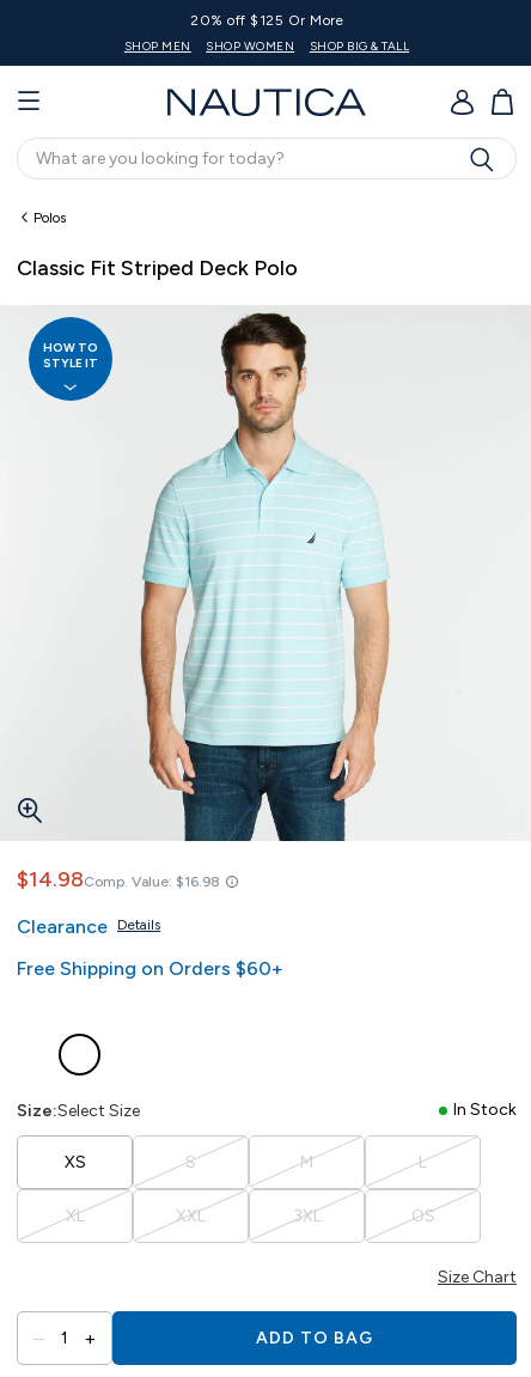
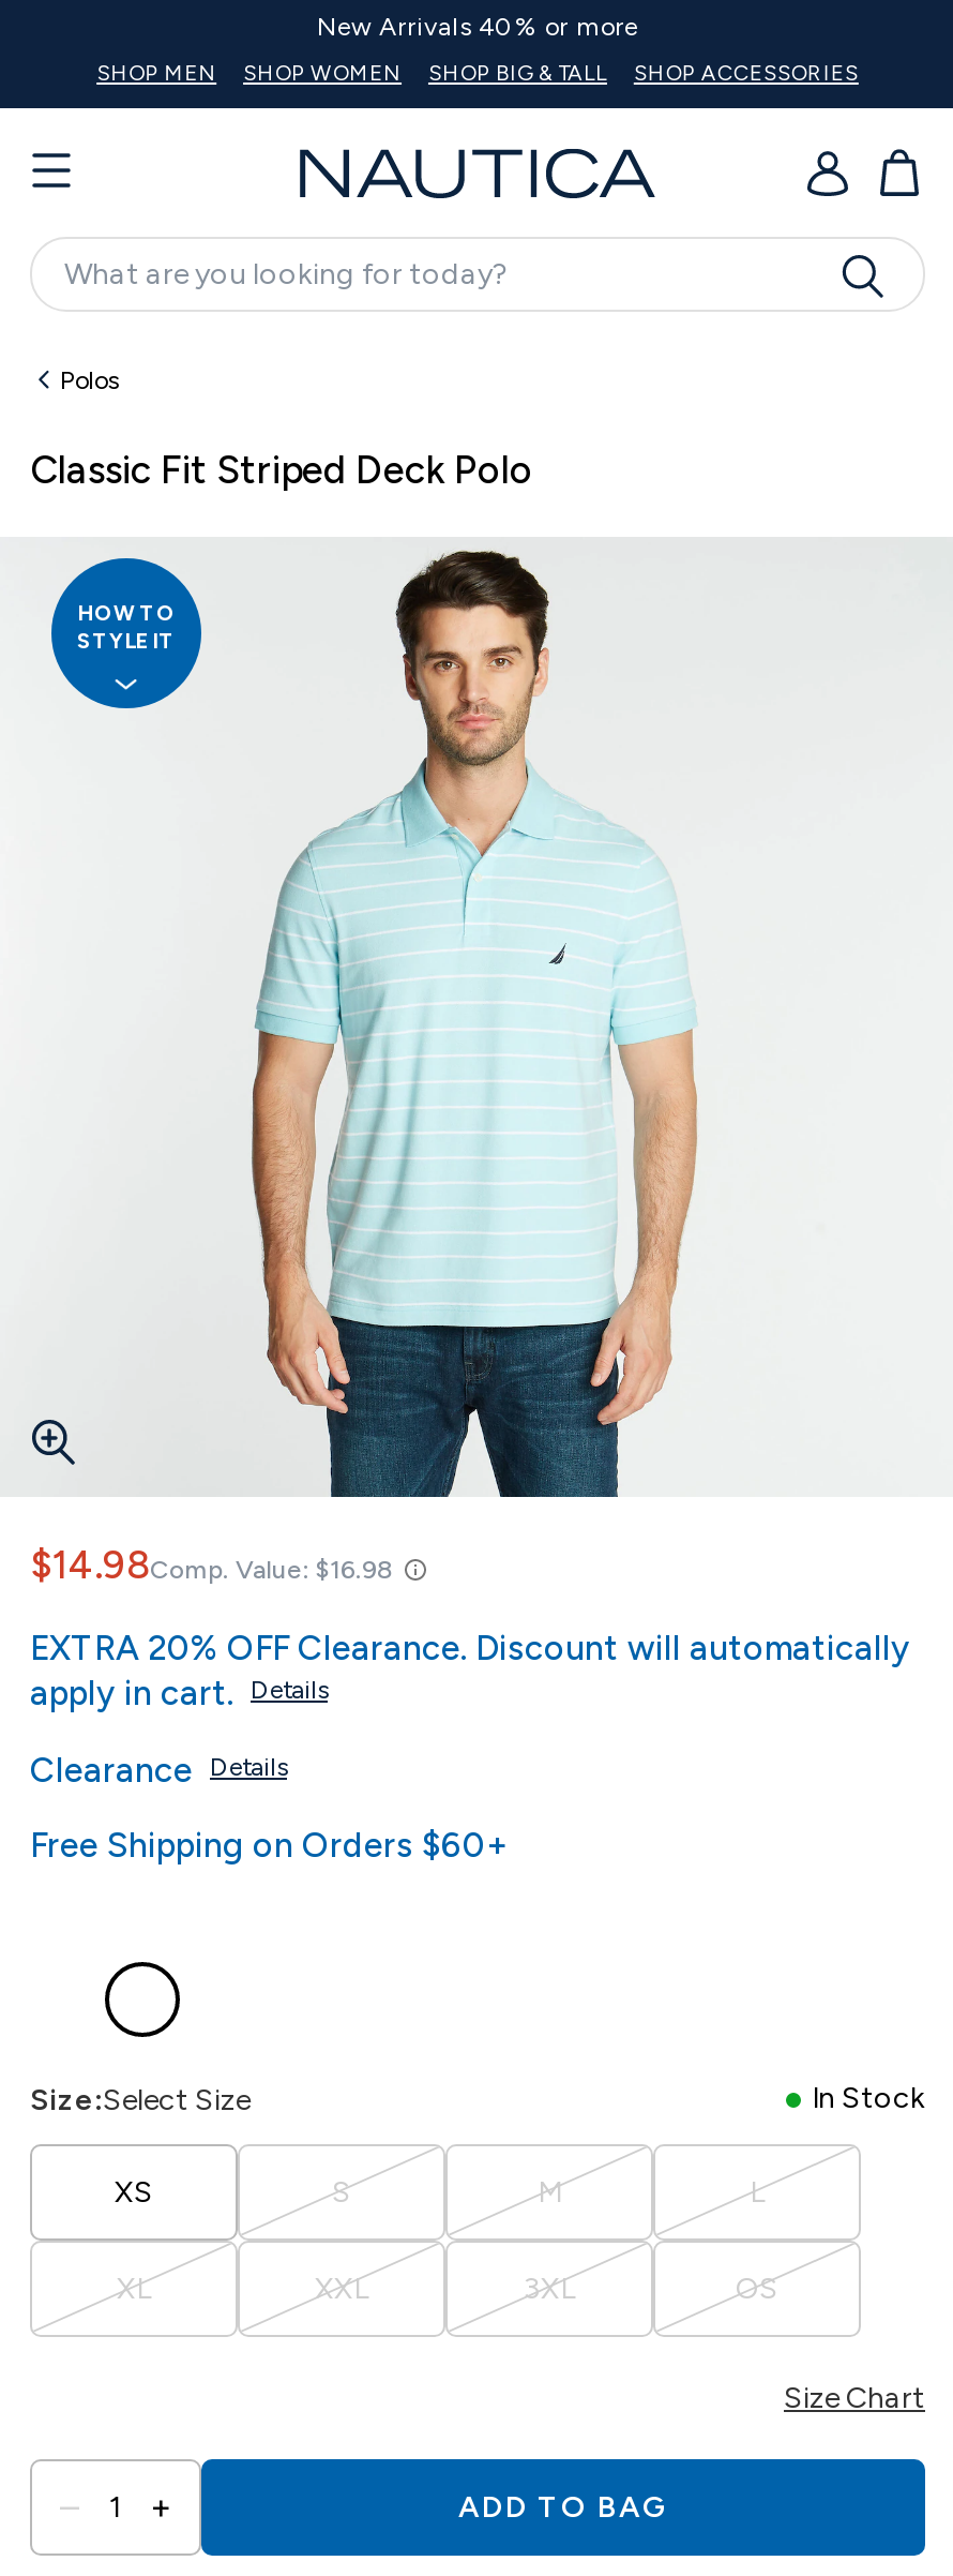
- 20% off $125 Or More
+ New Arrivals 40% or more

+ SHOP ACCESSORIES

+ EXTRA 20% OFF Clearance. Discount will automatically
+ apply in cart. Details
